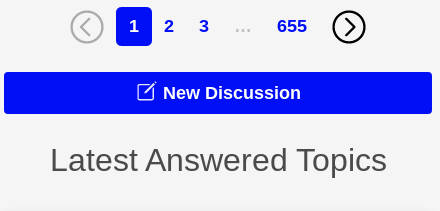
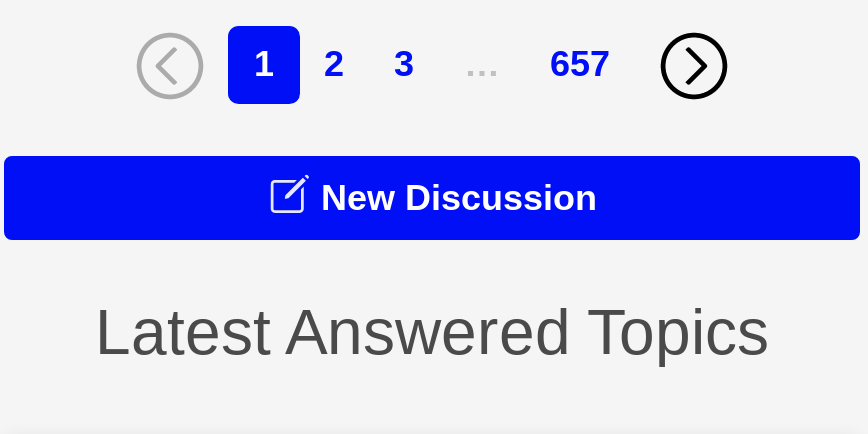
- 655
+ 657
